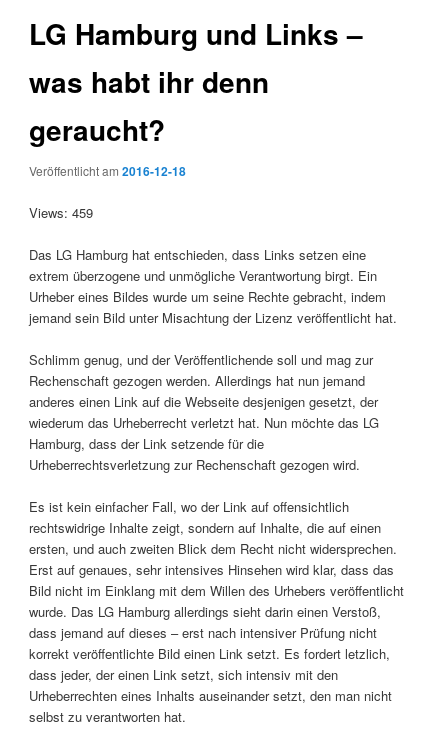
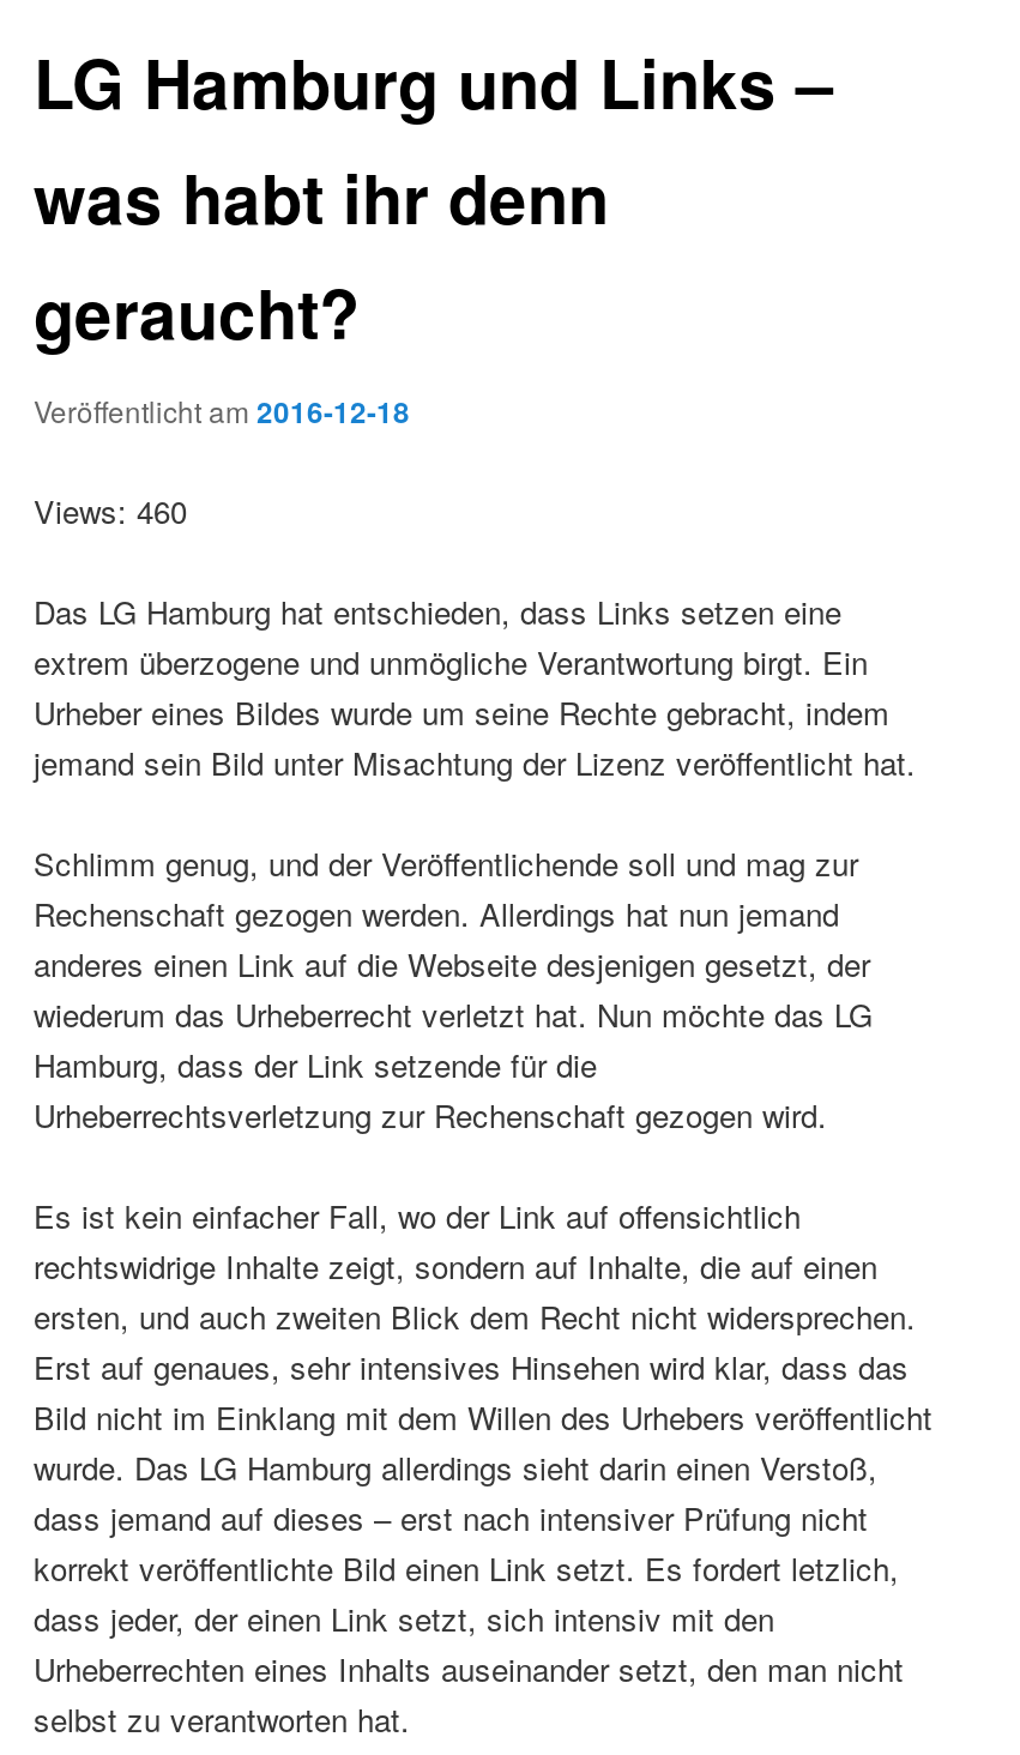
- Views: 459
+ Views: 460
